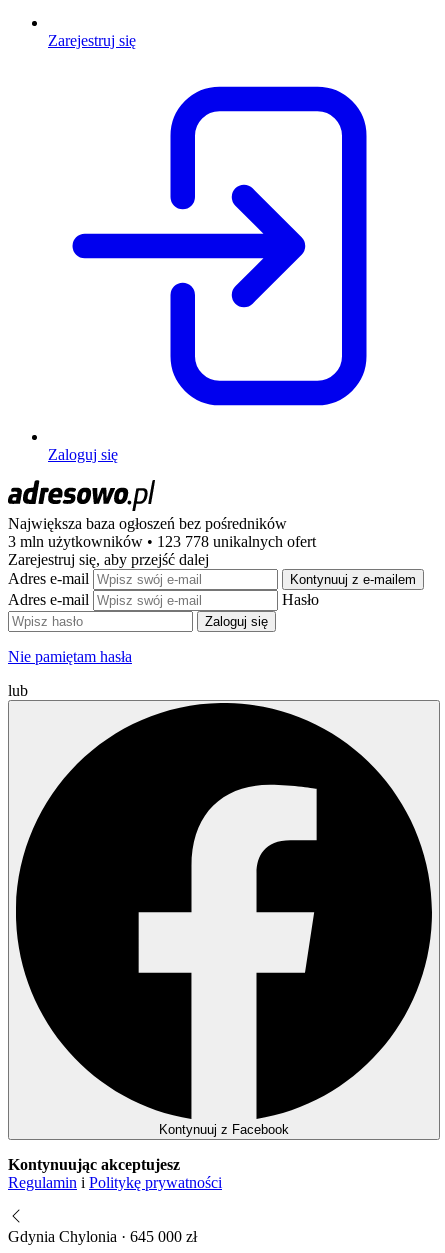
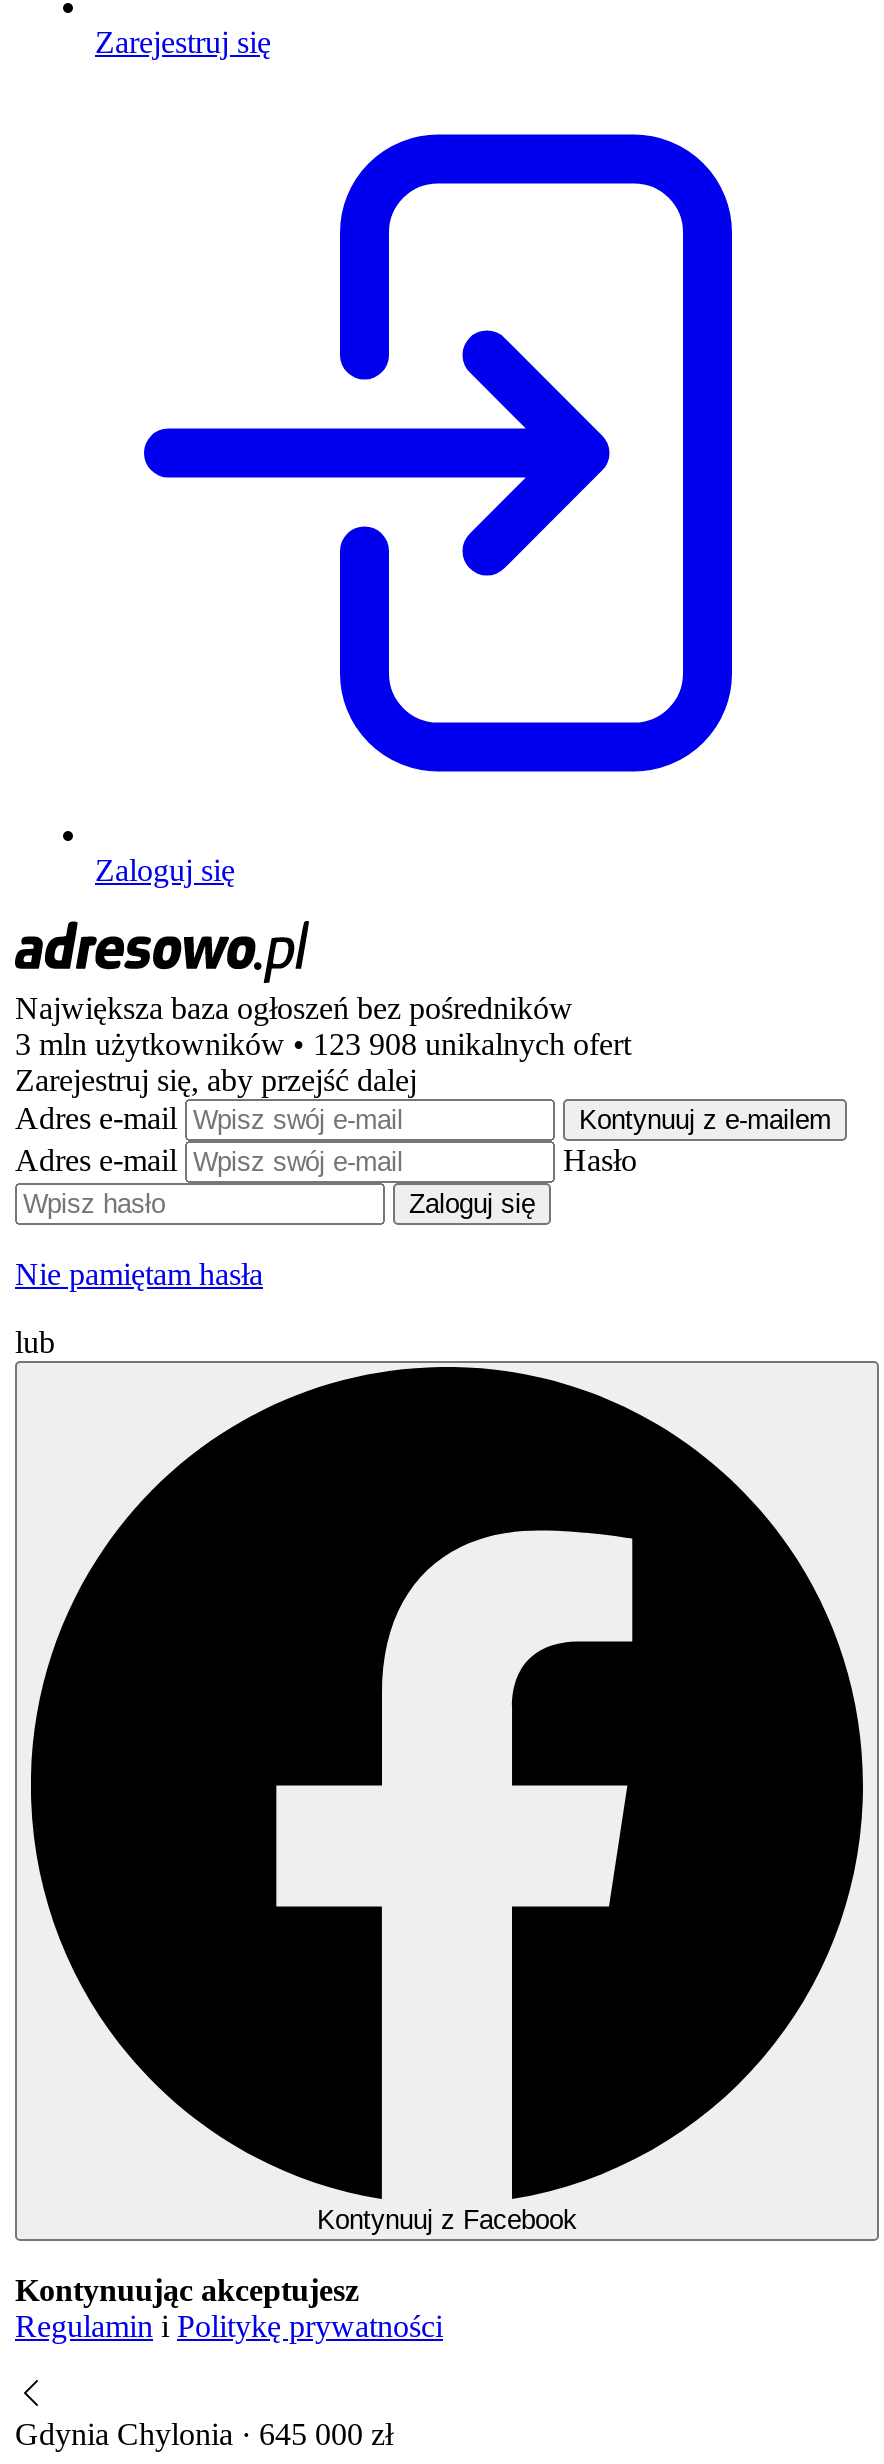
- 3 mln użytkowników • 123 778 unikalnych ofert
+ 3 mln użytkowników • 123 908 unikalnych ofert
